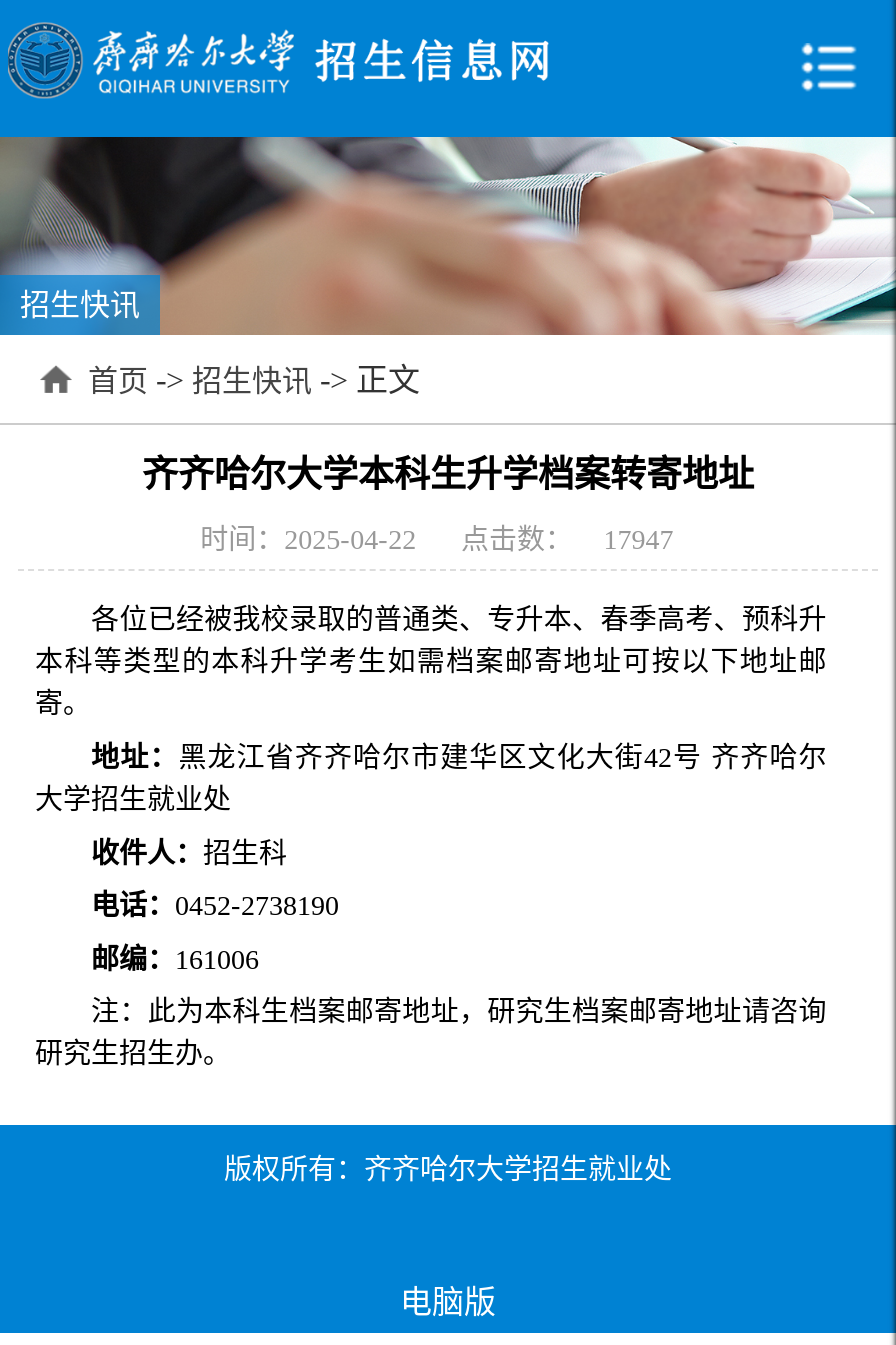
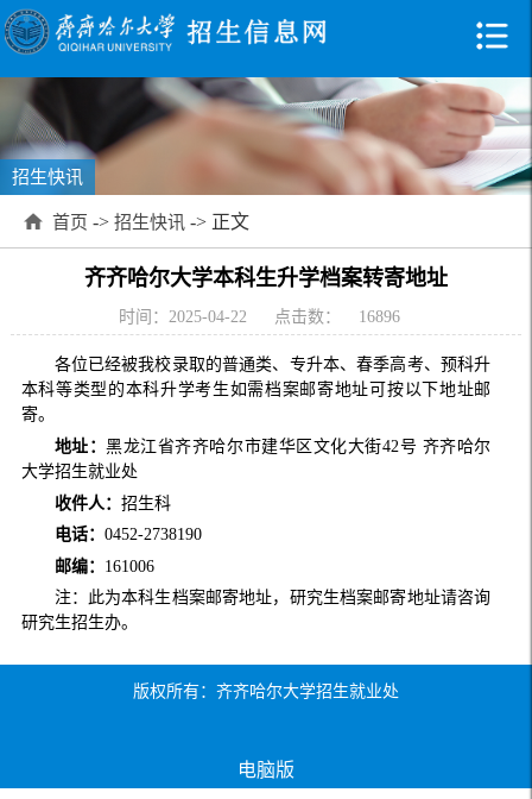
- 时间：2025-04-22 点击数： 17947
+ 时间：2025-04-22 点击数： 16896
